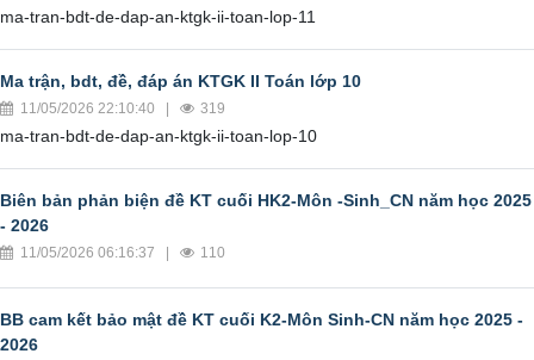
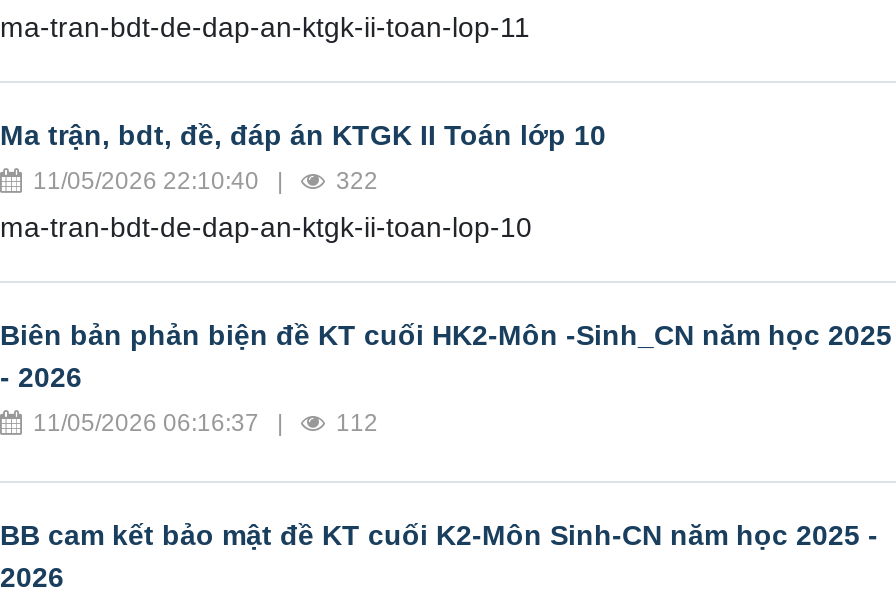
- 319
+ 322

- 110
+ 112
